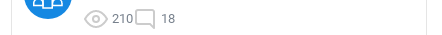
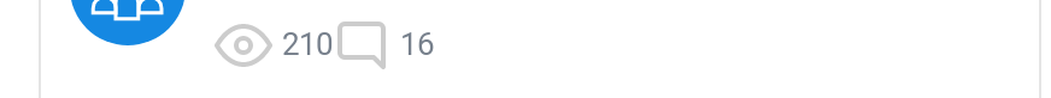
- 210 18
+ 210 16
